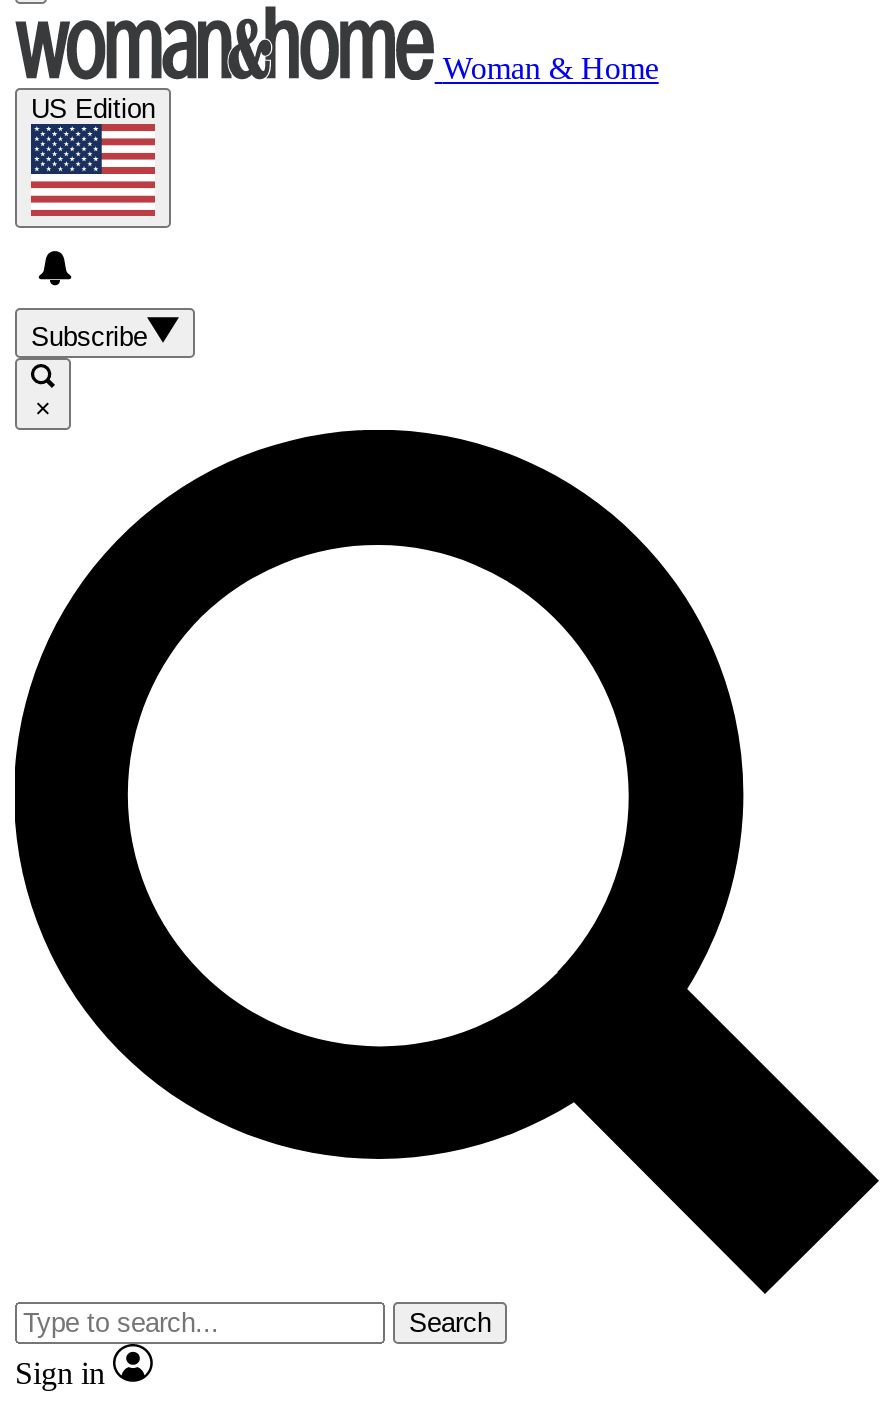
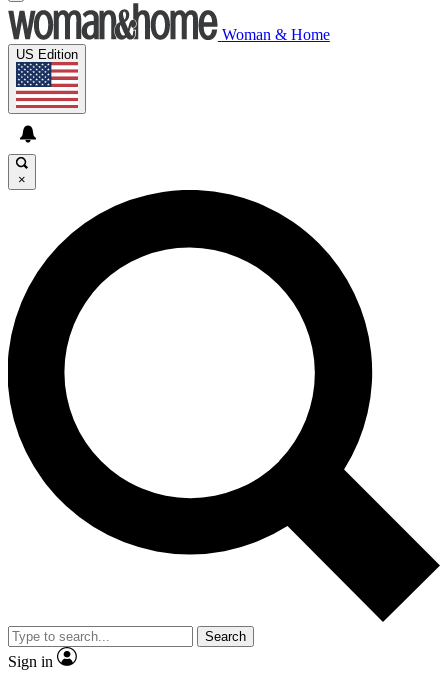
- Subscribe
